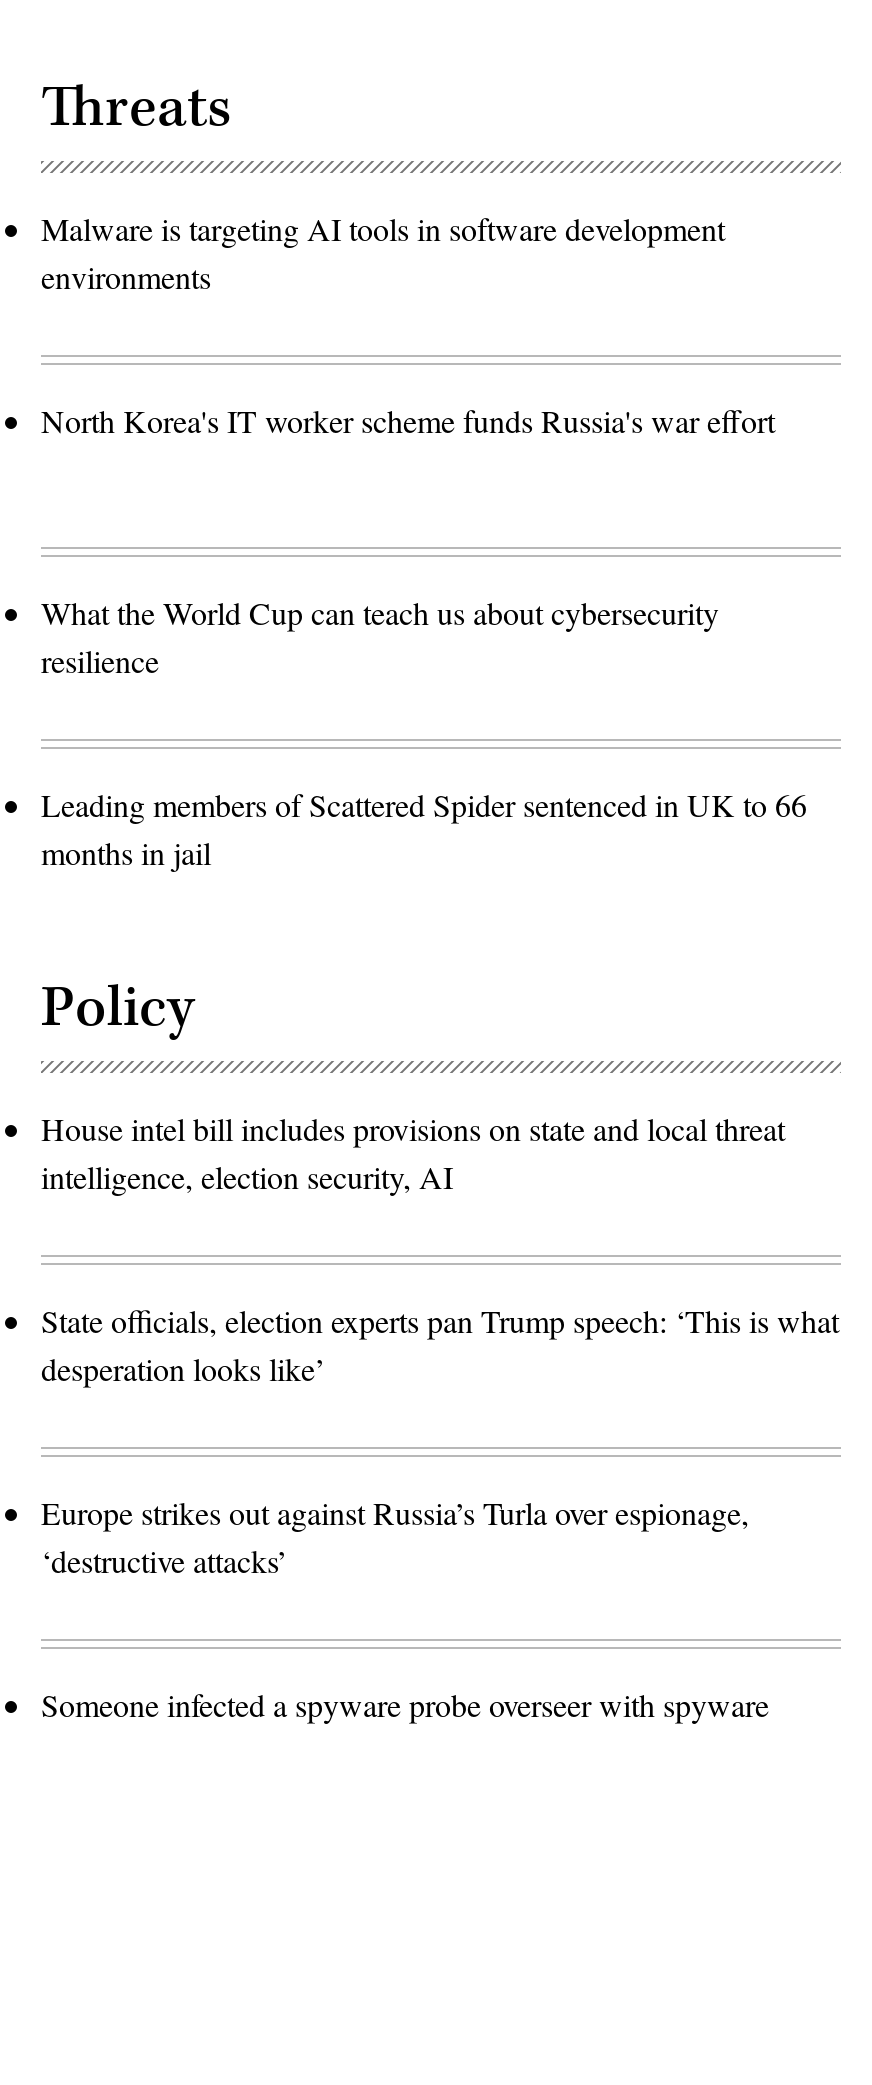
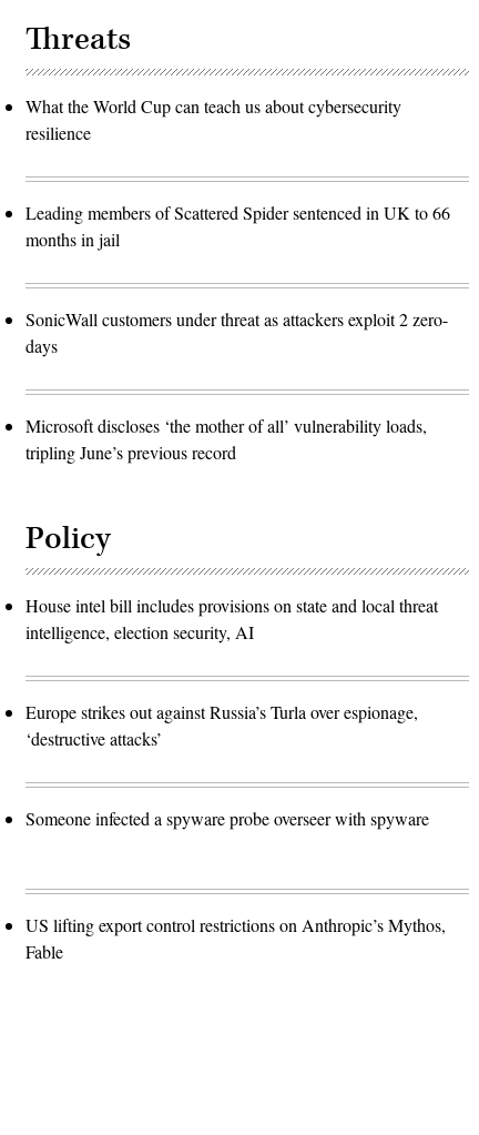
- Malware is targeting AI tools in software development
- environments
- North Korea's IT worker scheme funds Russia's war effort

moved up: What the World Cup can teach us about cybersecurity | resilience | Leading members of Scattered Spider sentenced in UK to 66 | months in jail

+ SonicWall customers under threat as attackers exploit 2 zero-
+ days
+ Microsoft discloses ‘the mother of all’ vulnerability loads,
+ tripling June’s previous record

- State officials, election experts pan Trump speech: ‘This is what
- desperation looks like’

moved up: Europe strikes out against Russia’s Turla over espionage, | ‘destructive attacks’ | Someone infected a spyware probe overseer with spyware

+ US lifting export control restrictions on Anthropic’s Mythos,
+ Fable
